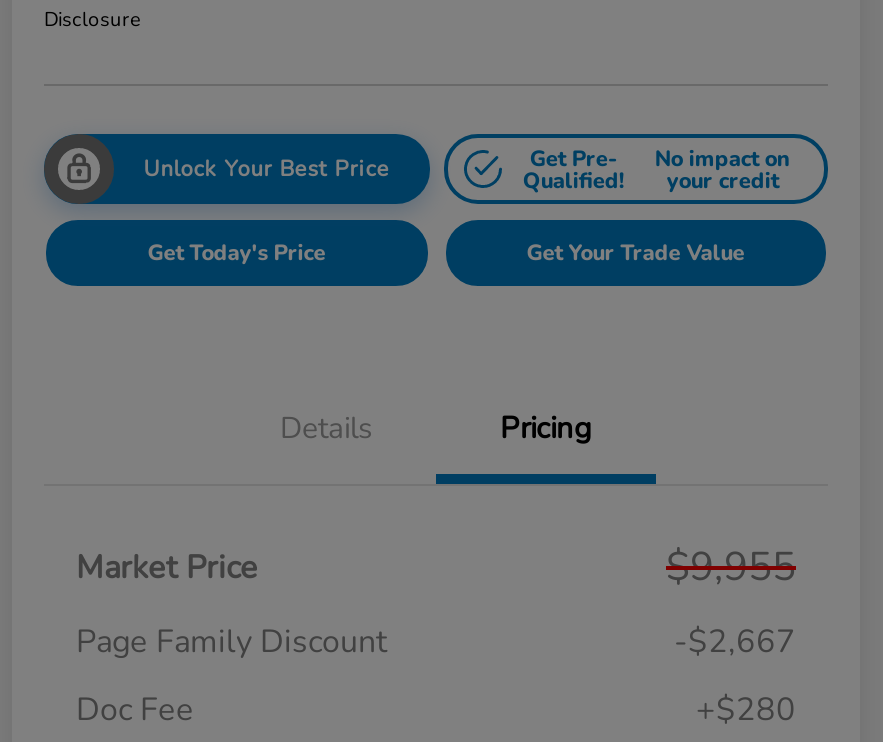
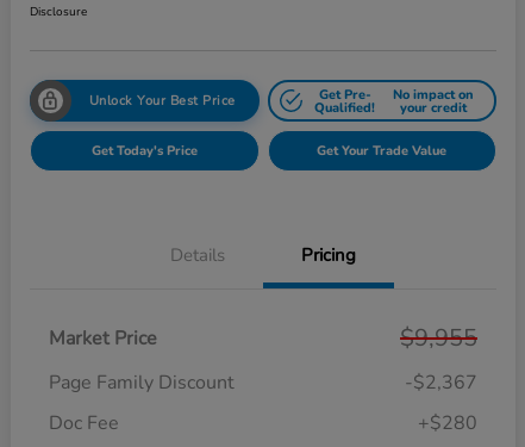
- -$2,667
+ -$2,367
